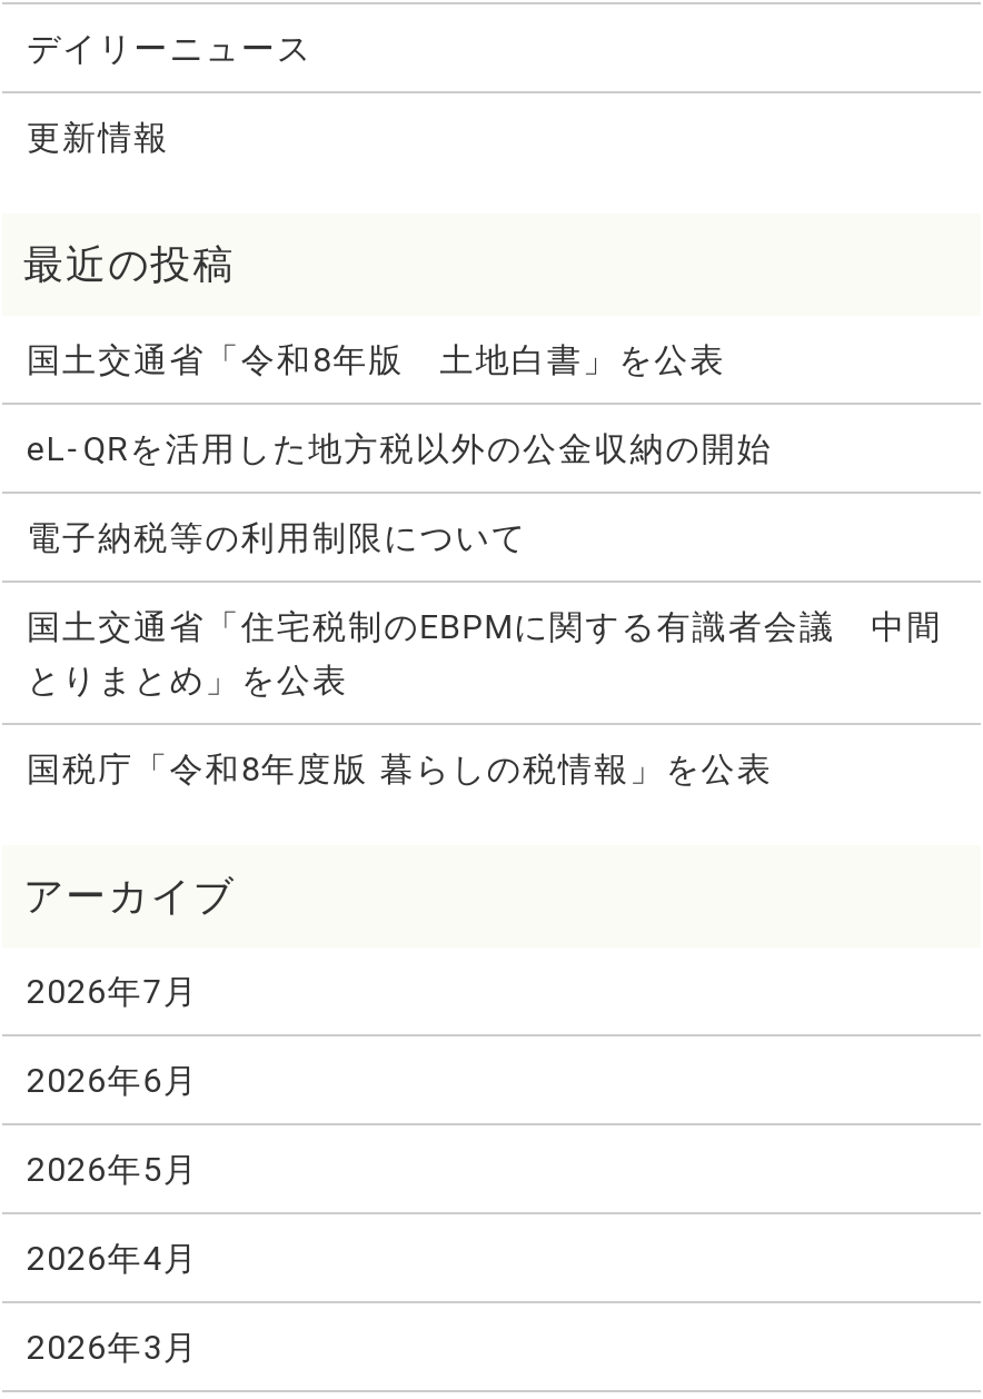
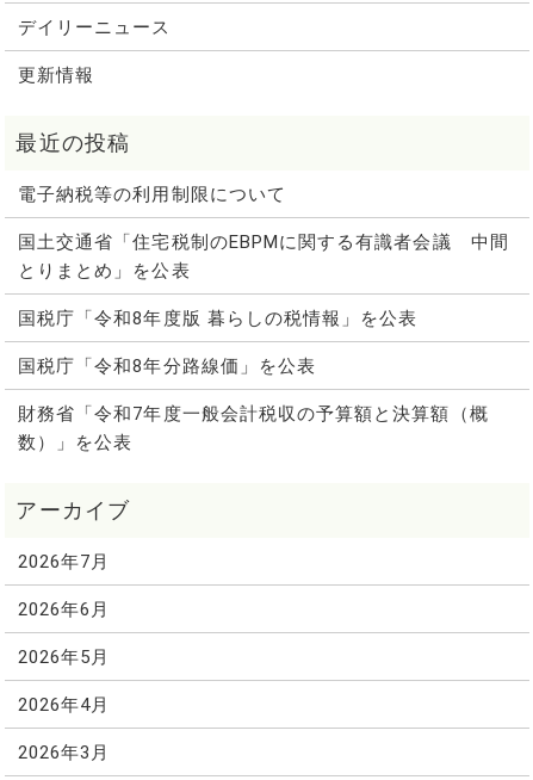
- 国土交通省「令和8年版 土地白書」を公表
- eL-QRを活用した地方税以外の公金収納の開始

moved up: 電子納税等の利用制限について | 国土交通省「住宅税制のEBPMに関する有識者会議 中間 | とりまとめ」を公表 | 国税庁「令和8年度版 暮らしの税情報」を公表

+ 国税庁「令和8年分路線価」を公表
+ 財務省「令和7年度一般会計税収の予算額と決算額（概
+ 数）」を公表
